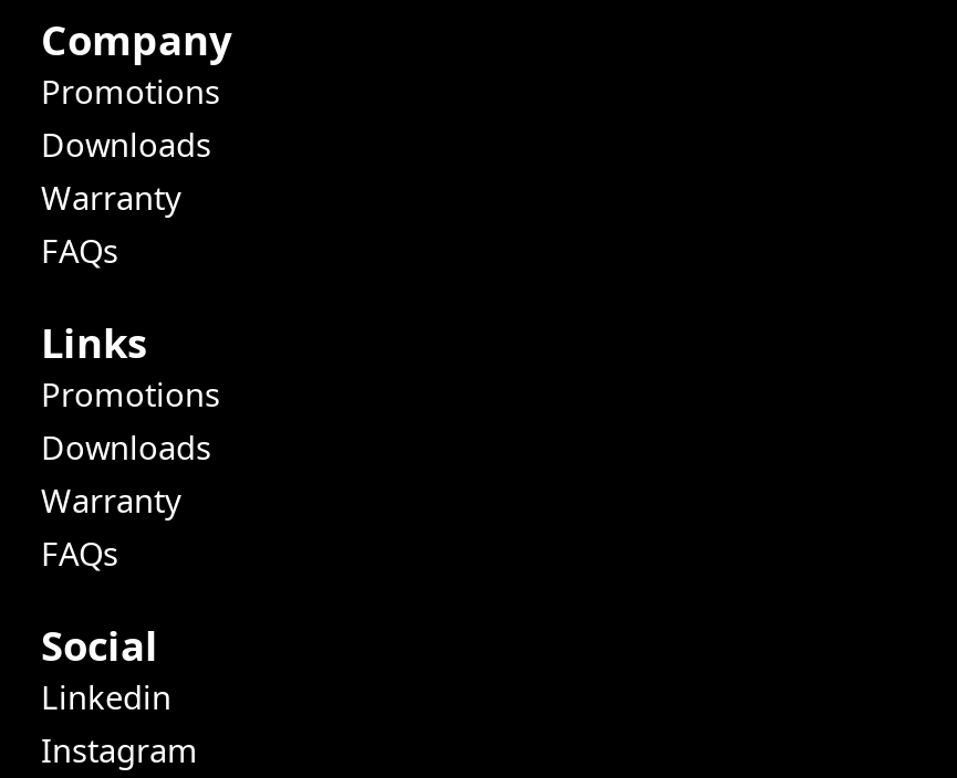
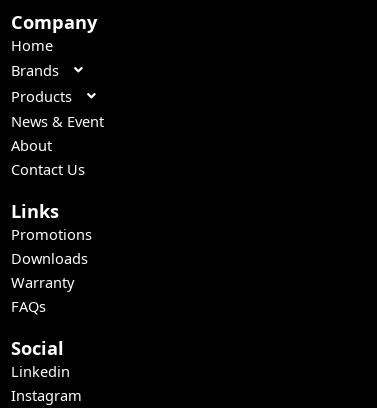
- Promotions
- Downloads
- Warranty
- FAQs
+ Home
+ Brands
+ Products
+ News & Event
+ About
+ Contact Us
